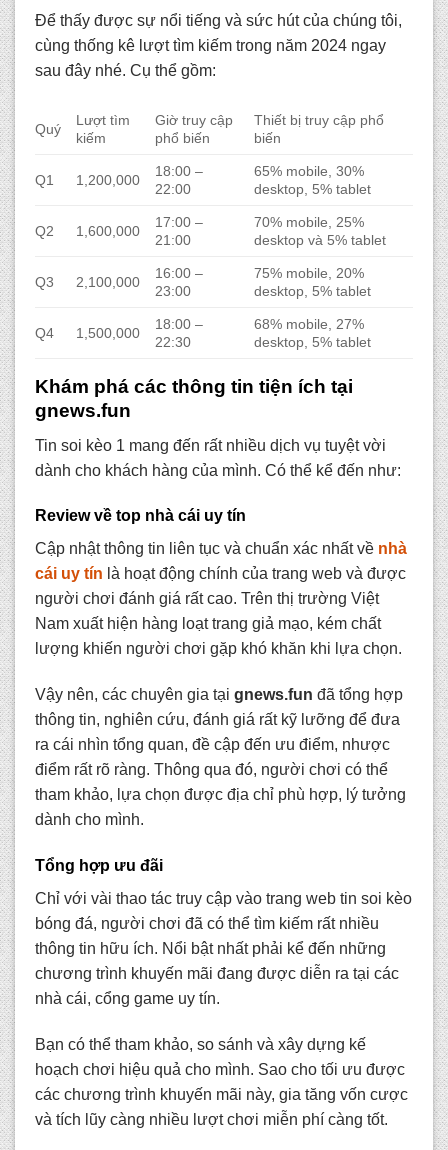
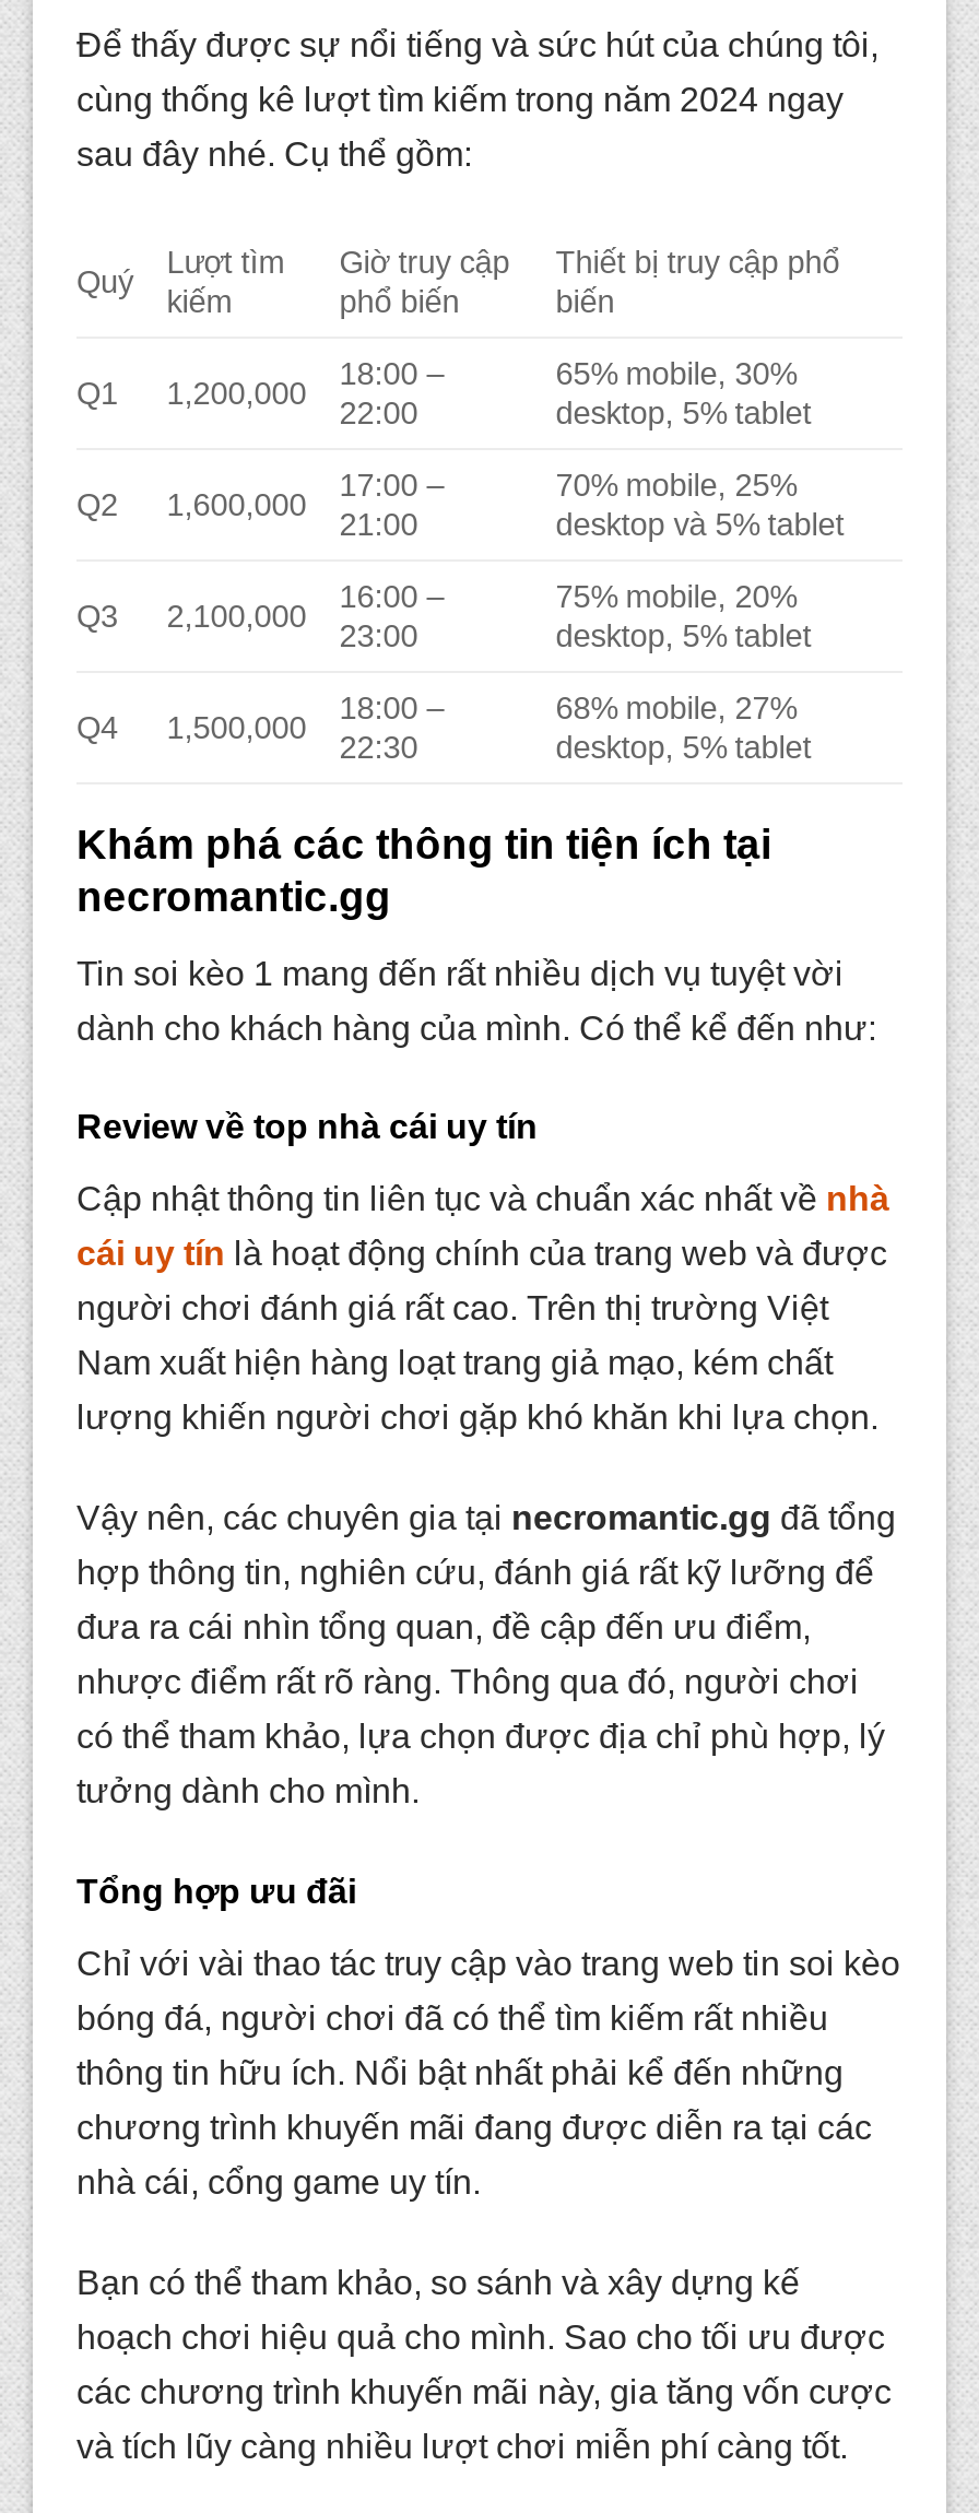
- gnews.fun
+ necromantic.gg

- Vậy nên, các chuyên gia tại gnews.fun đã tổng hợp
+ Vậy nên, các chuyên gia tại necromantic.gg đã tổng

- thông tin, nghiên cứu, đánh giá rất kỹ lưỡng để đưa
+ hợp thông tin, nghiên cứu, đánh giá rất kỹ lưỡng để

- ra cái nhìn tổng quan, đề cập đến ưu điểm, nhược
+ đưa ra cái nhìn tổng quan, đề cập đến ưu điểm,

- điểm rất rõ ràng. Thông qua đó, người chơi có thể
+ nhược điểm rất rõ ràng. Thông qua đó, người chơi

- tham khảo, lựa chọn được địa chỉ phù hợp, lý tưởng
+ có thể tham khảo, lựa chọn được địa chỉ phù hợp, lý

- dành cho mình.
+ tưởng dành cho mình.
